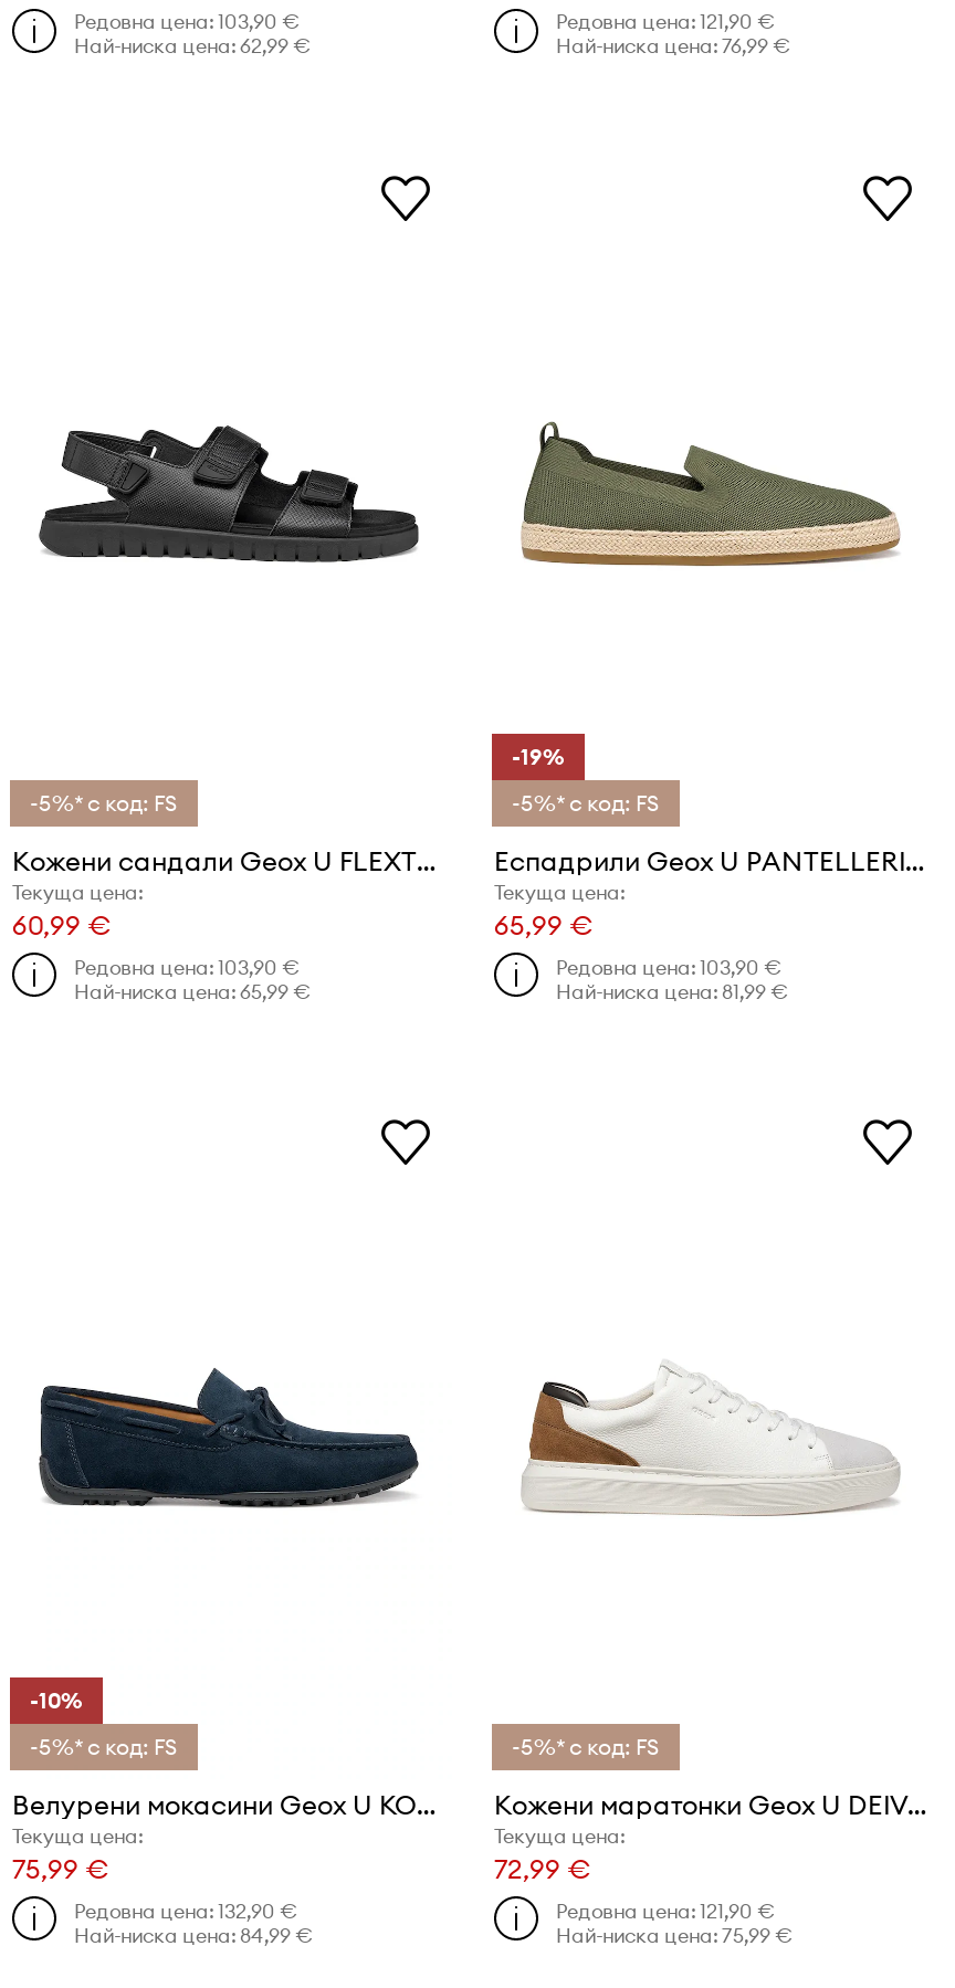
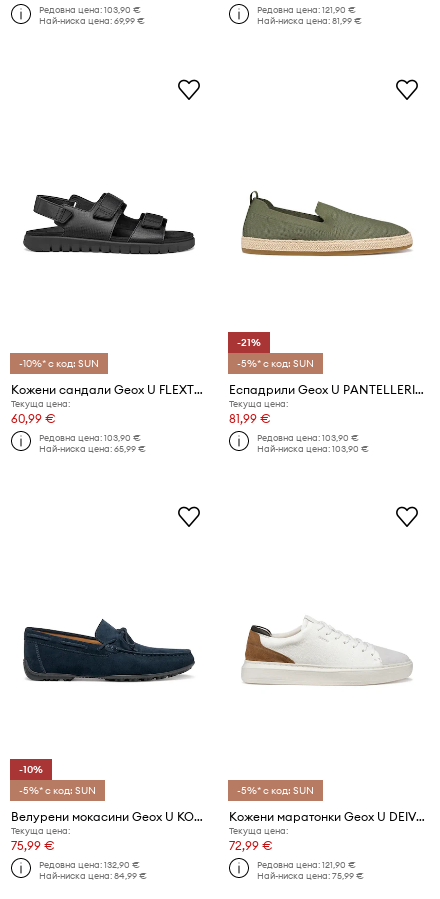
- Най-ниска цена: 62,99 €
+ Най-ниска цена: 69,99 €

- Най-ниска цена: 76,99 €

- -19%
+ -21%

- -5%* с код: FS
+ -10%* с код: SUN

- -5%* с код: FS
+ -5%* с код: SUN

- 65,99 €
+ 81,99 €

moved up: Най-ниска цена: 81,99 €

+ Най-ниска цена: 103,90 €

- -5%* с код: FS
+ -5%* с код: SUN

- -5%* с код: FS
+ -5%* с код: SUN
